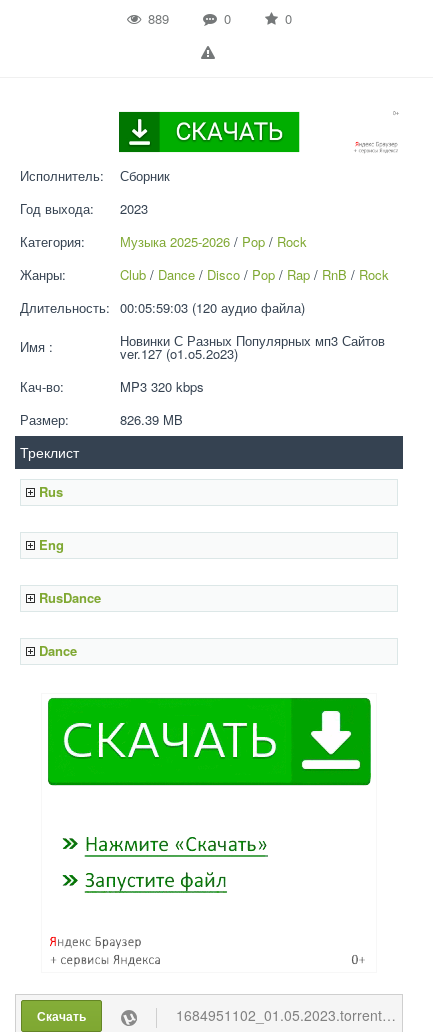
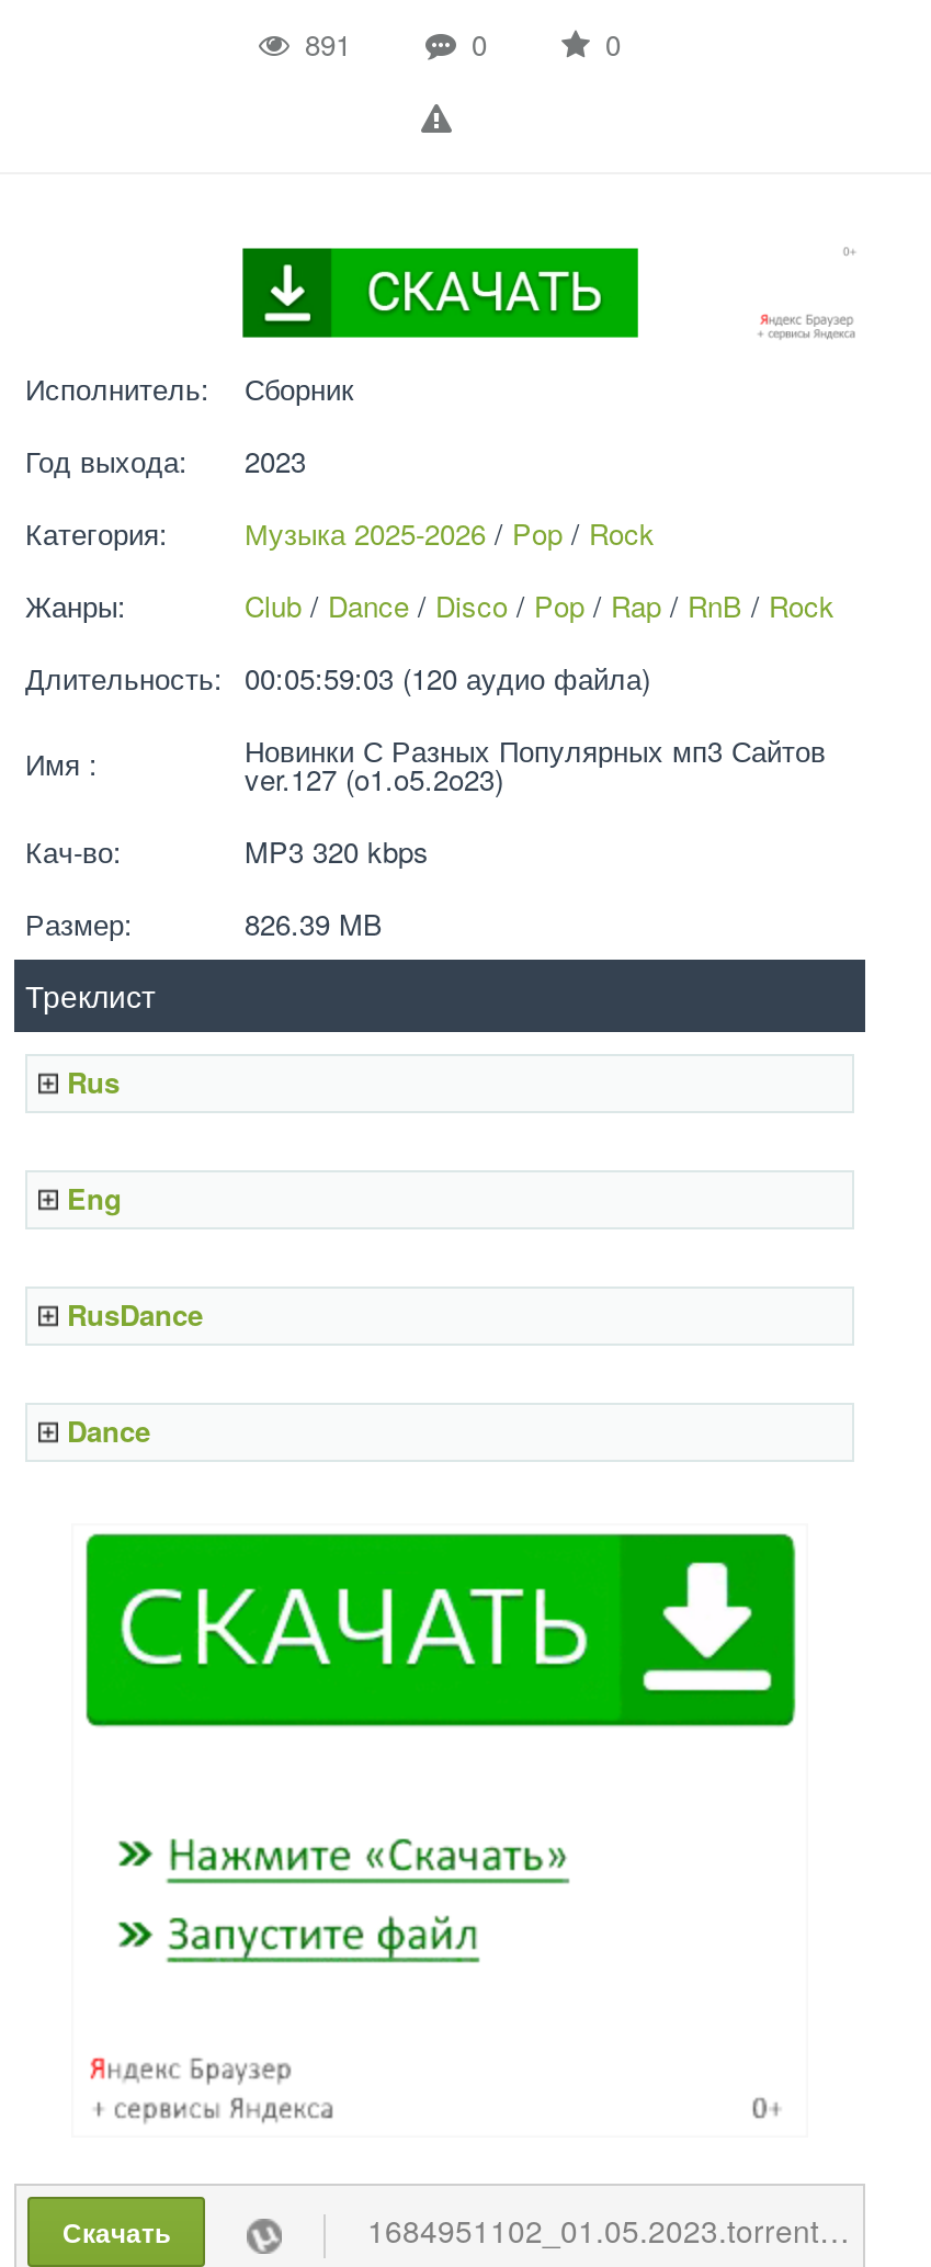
- 889
+ 891
